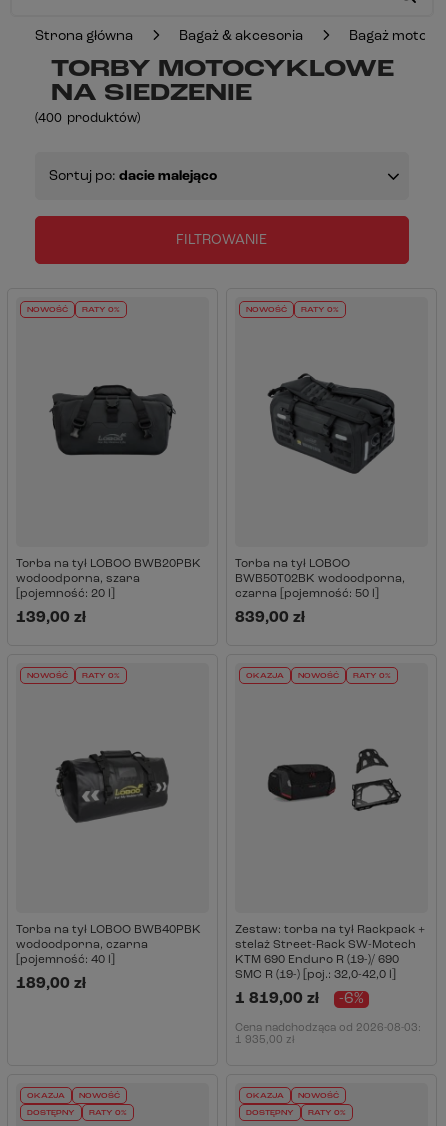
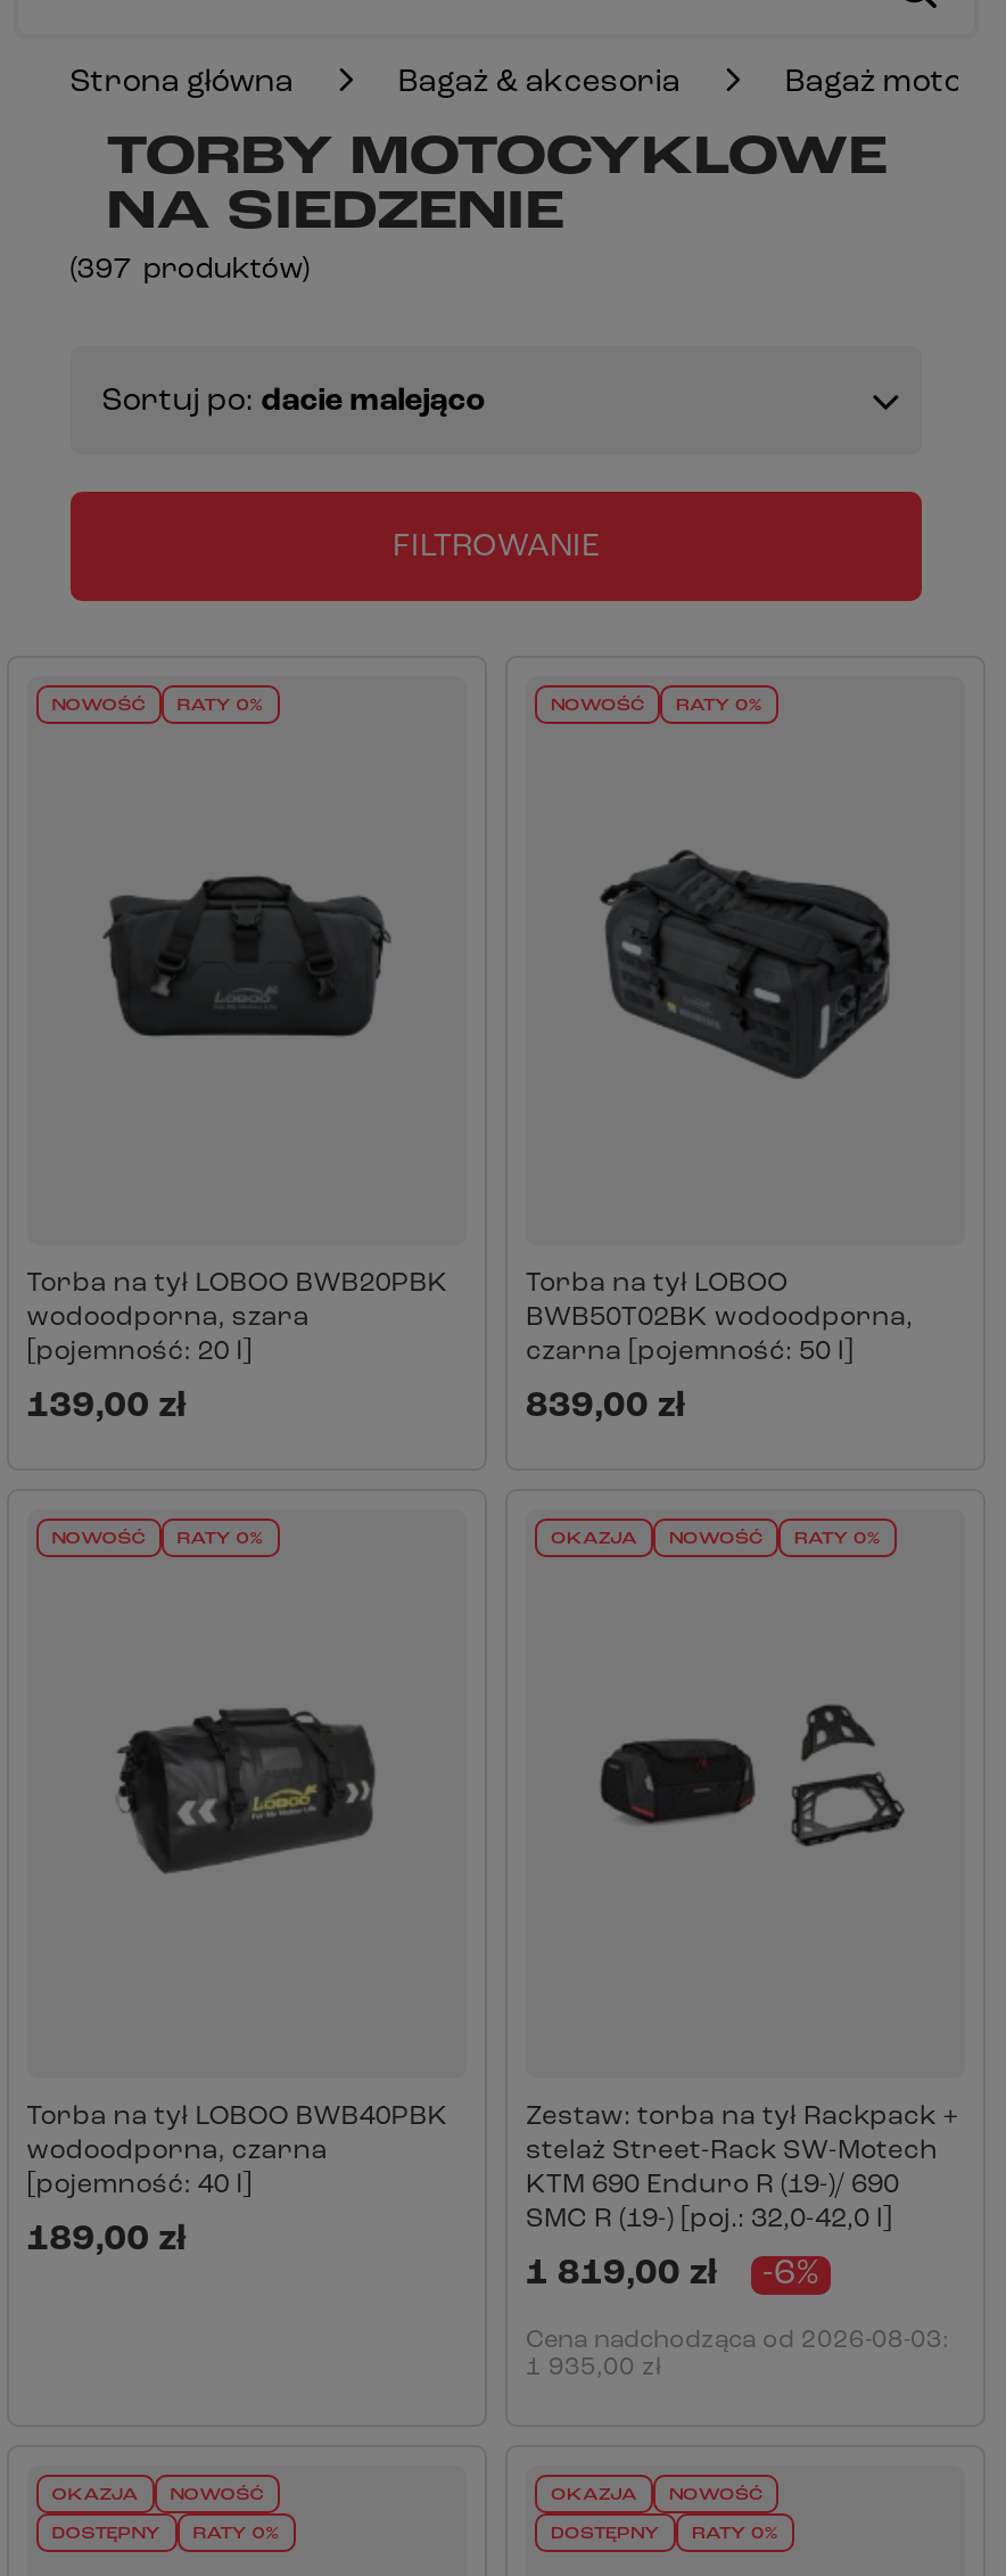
- (400 produktów)
+ (397 produktów)
